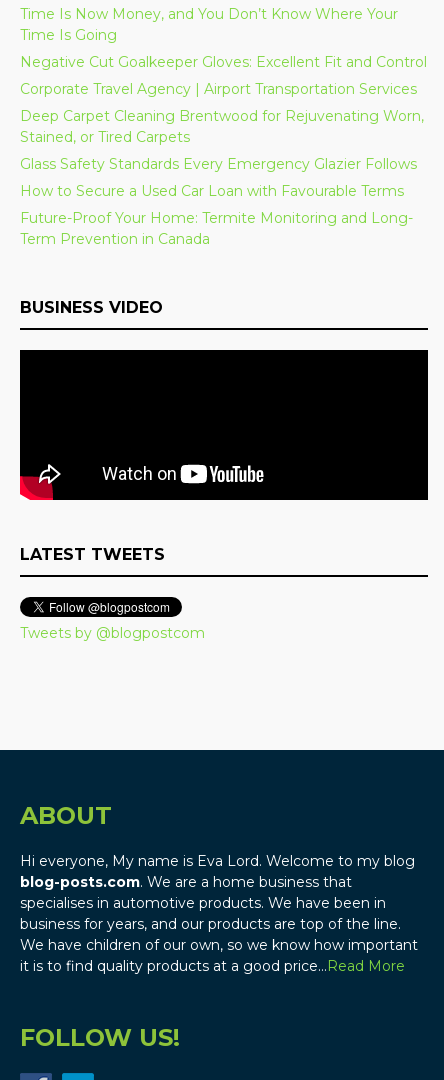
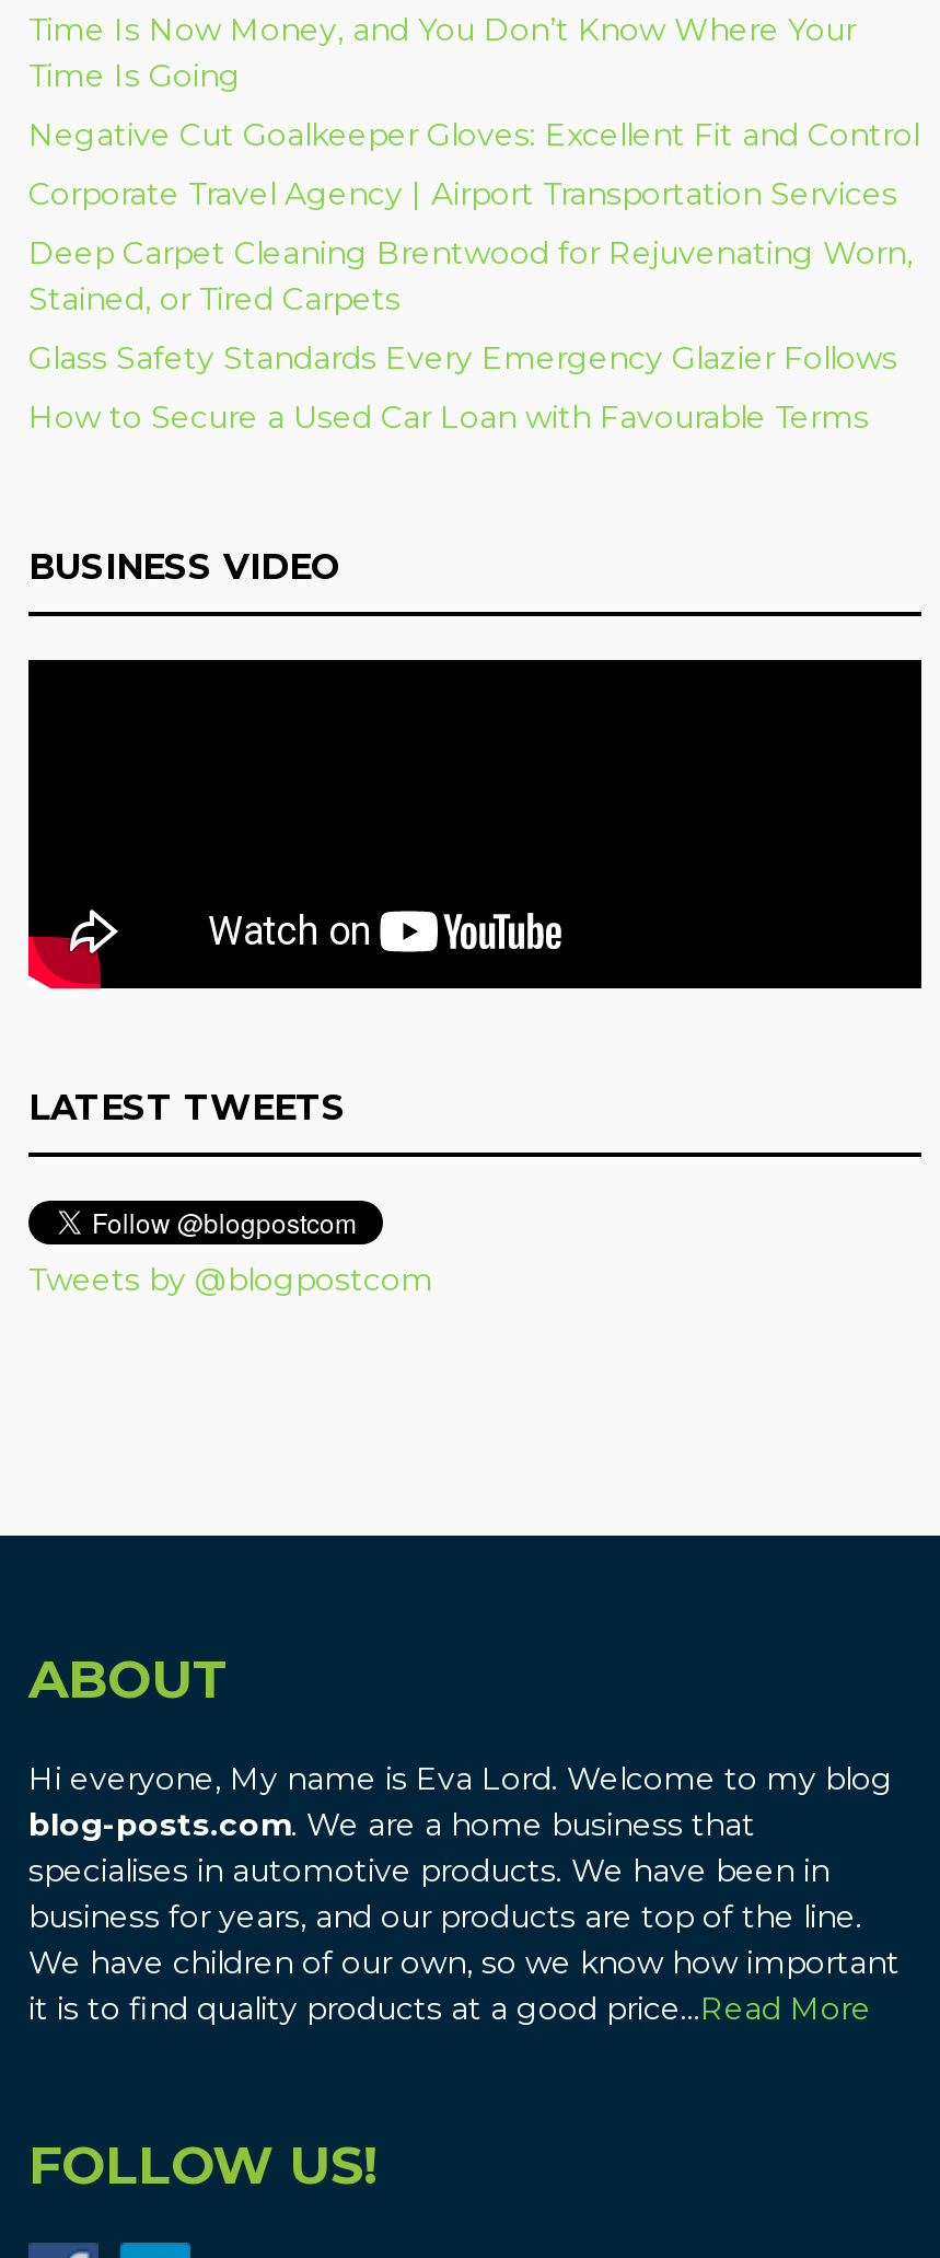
- Future-Proof Your Home: Termite Monitoring and Long-
- Term Prevention in Canada
